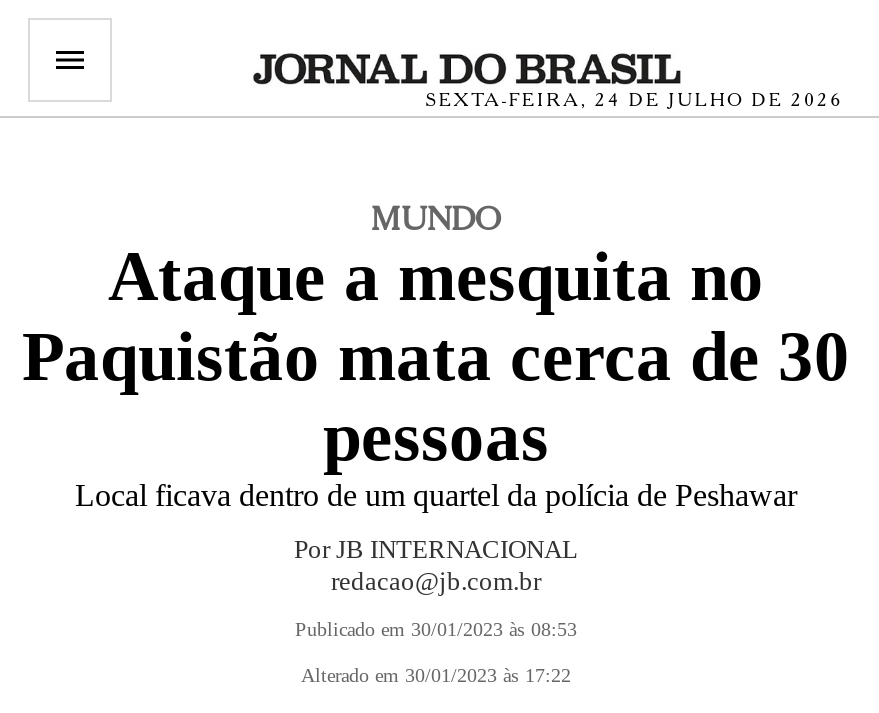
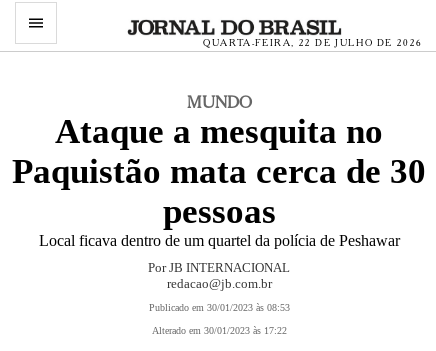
- SEXTA-FEIRA, 24 DE JULHO DE 2026
+ QUARTA-FEIRA, 22 DE JULHO DE 2026
